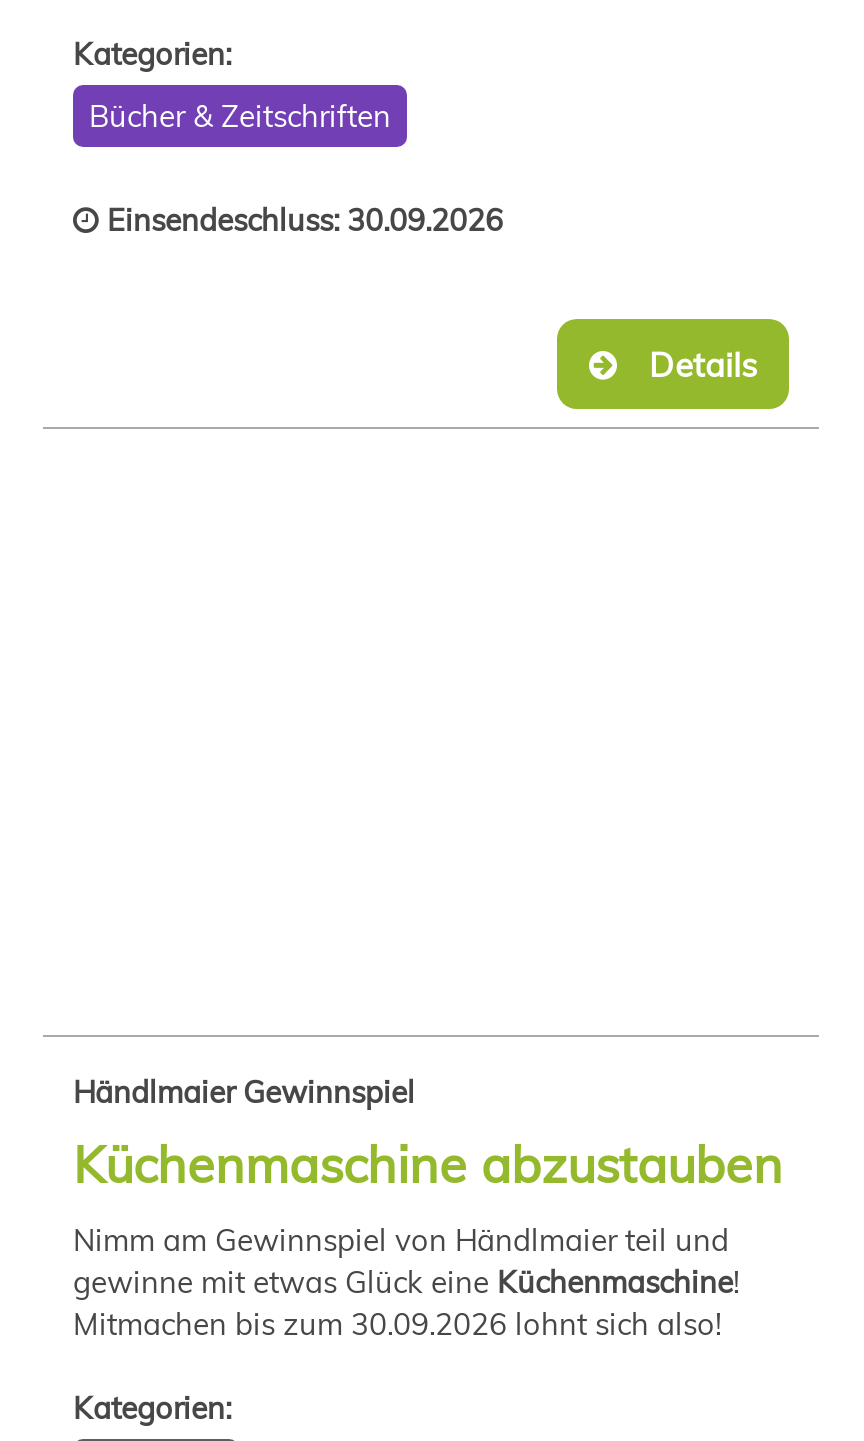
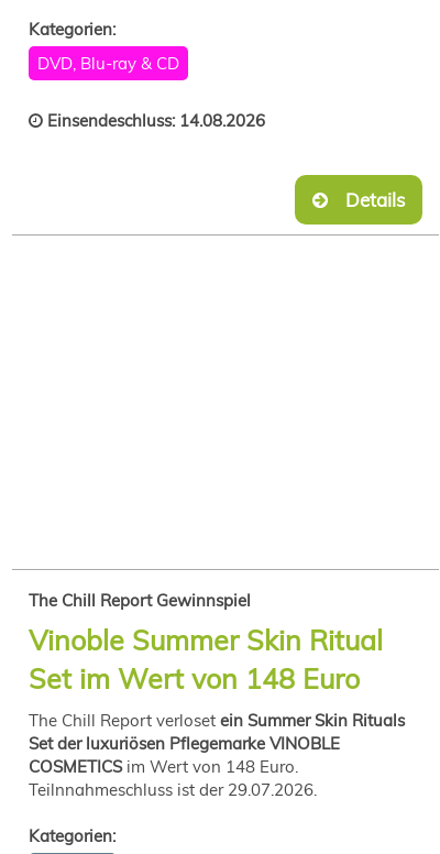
- Bücher & Zeitschriften
+ DVD, Blu-ray & CD

- Einsendeschluss: 30.09.2026
+ Einsendeschluss: 14.08.2026

- Händlmaier Gewinnspiel
- Küchenmaschine abzustauben
- Nimm am Gewinnspiel von Händlmaier teil und
- gewinne mit etwas Glück eine Küchenmaschine!
- Mitmachen bis zum 30.09.2026 lohnt sich also!
+ The Chill Report Gewinnspiel
+ Vinoble Summer Skin Ritual
+ Set im Wert von 148 Euro
+ The Chill Report verloset ein Summer Skin Rituals
+ Set der luxuriösen Pflegemarke VINOBLE
+ COSMETICS im Wert von 148 Euro.
+ Teilnnahmeschluss ist der 29.07.2026.
